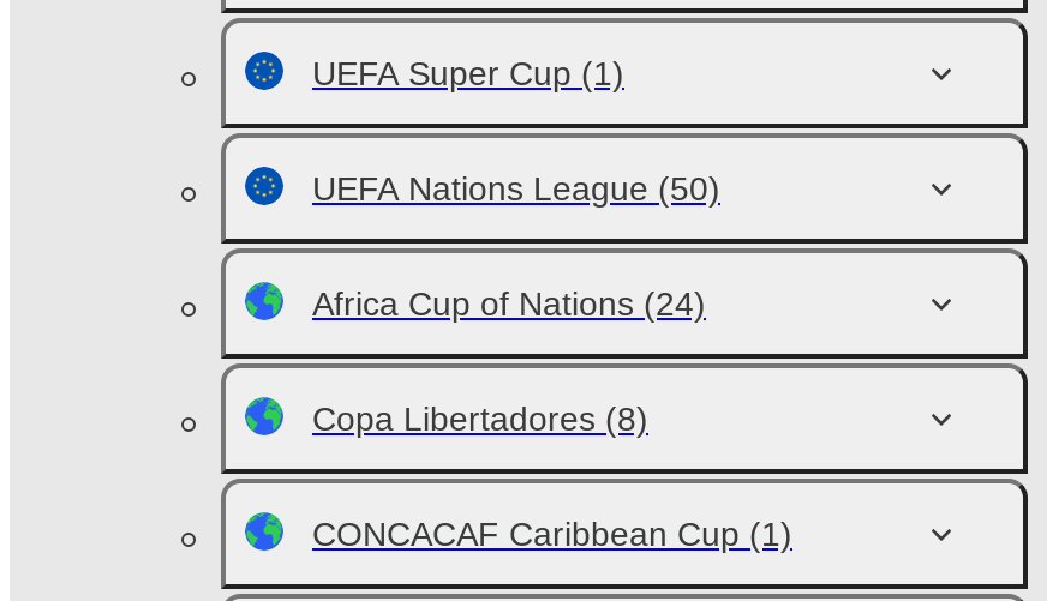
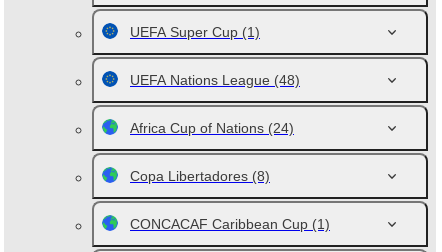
- UEFA Nations League (50)
+ UEFA Nations League (48)
